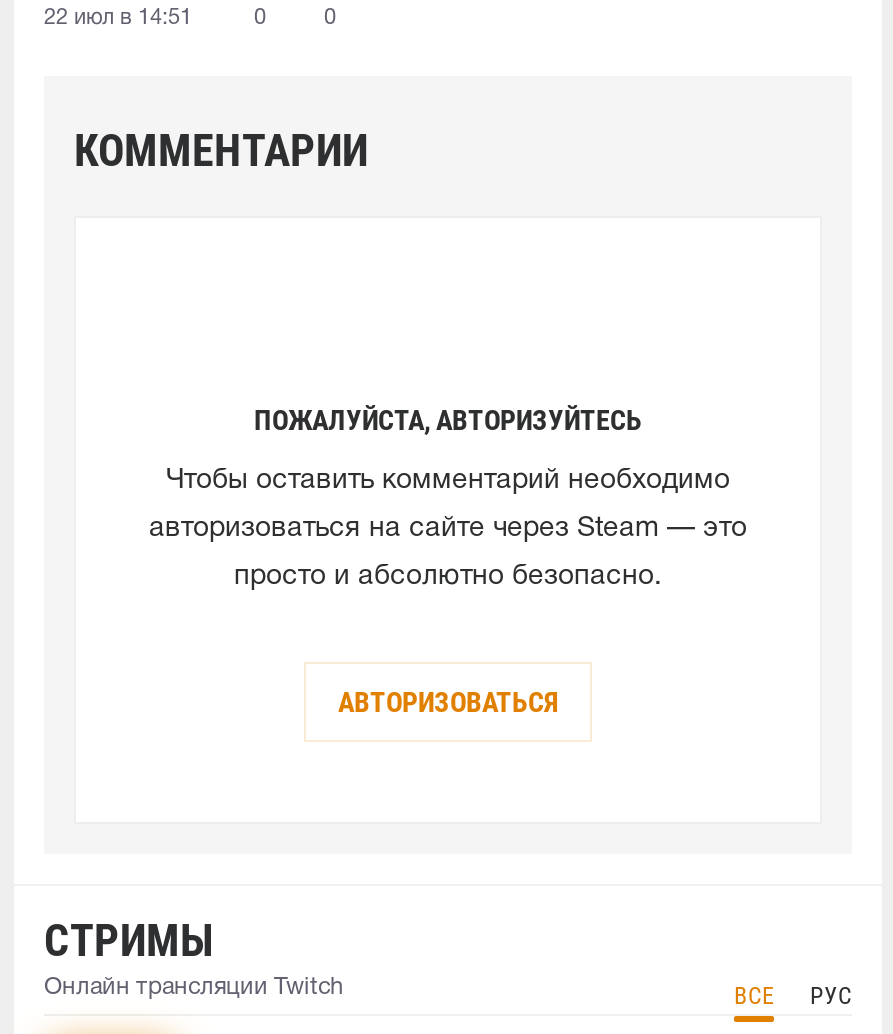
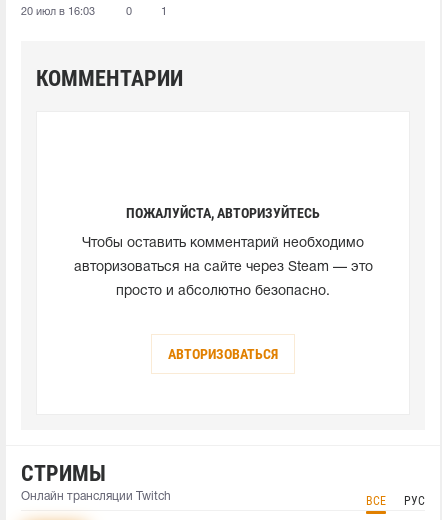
- 22 июл в 14:51
+ 20 июл в 16:03

- 0
+ 1
